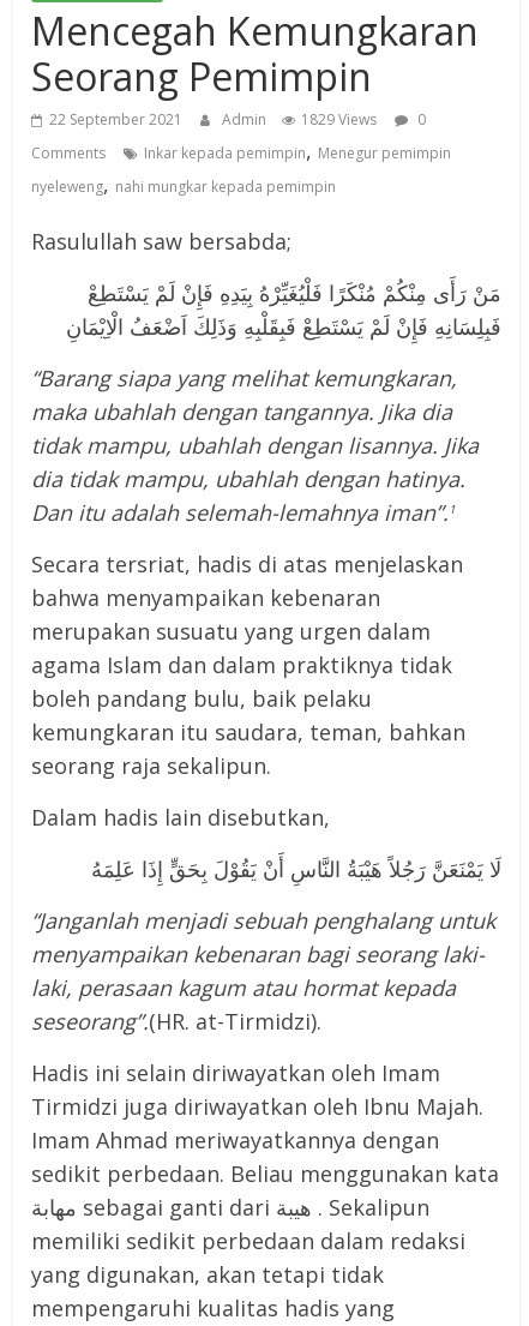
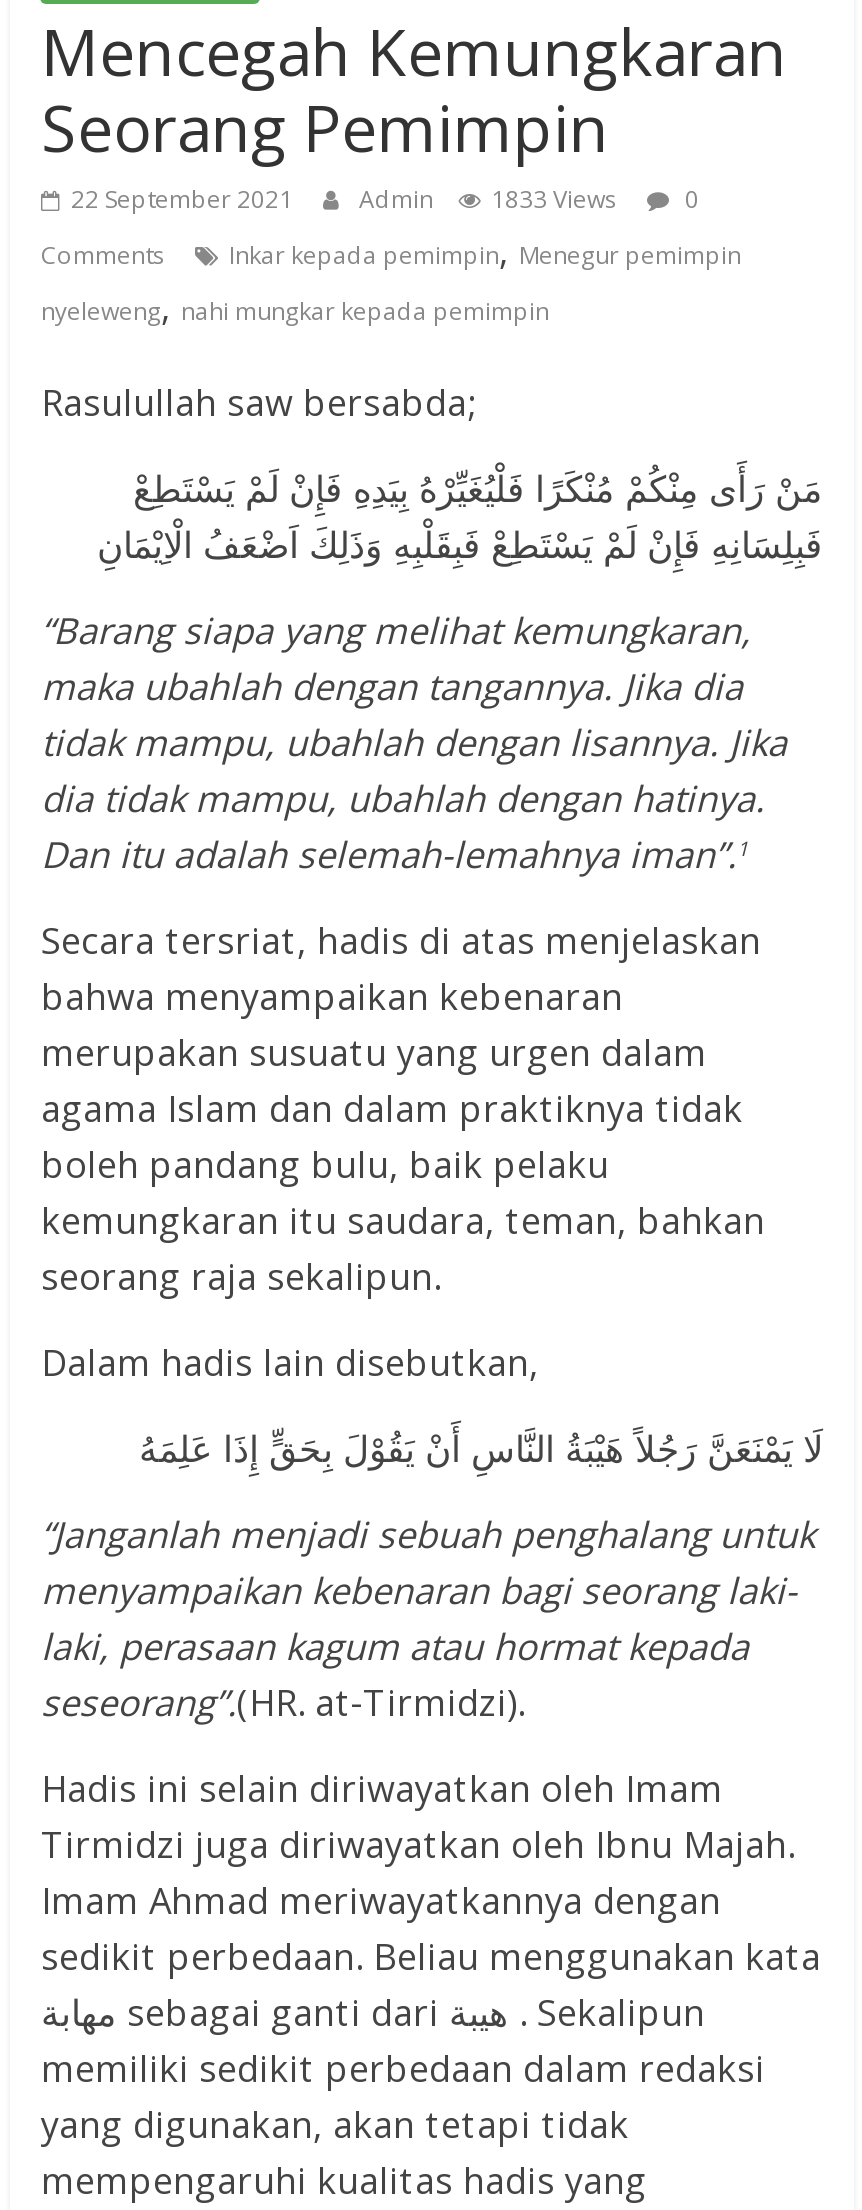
- 22 September 2021 Admin 1829 Views 0
+ 22 September 2021 Admin 1833 Views 0
